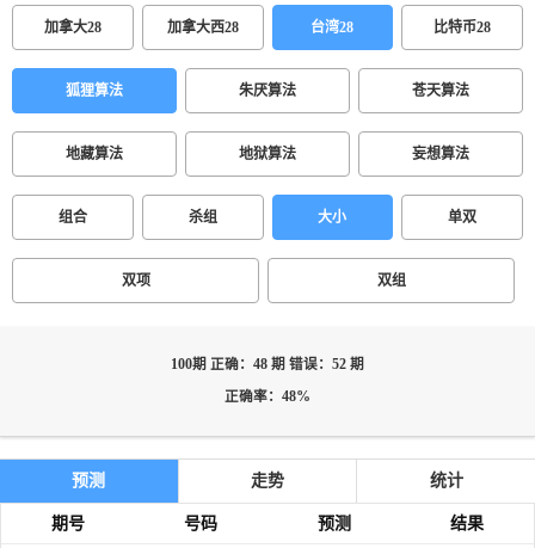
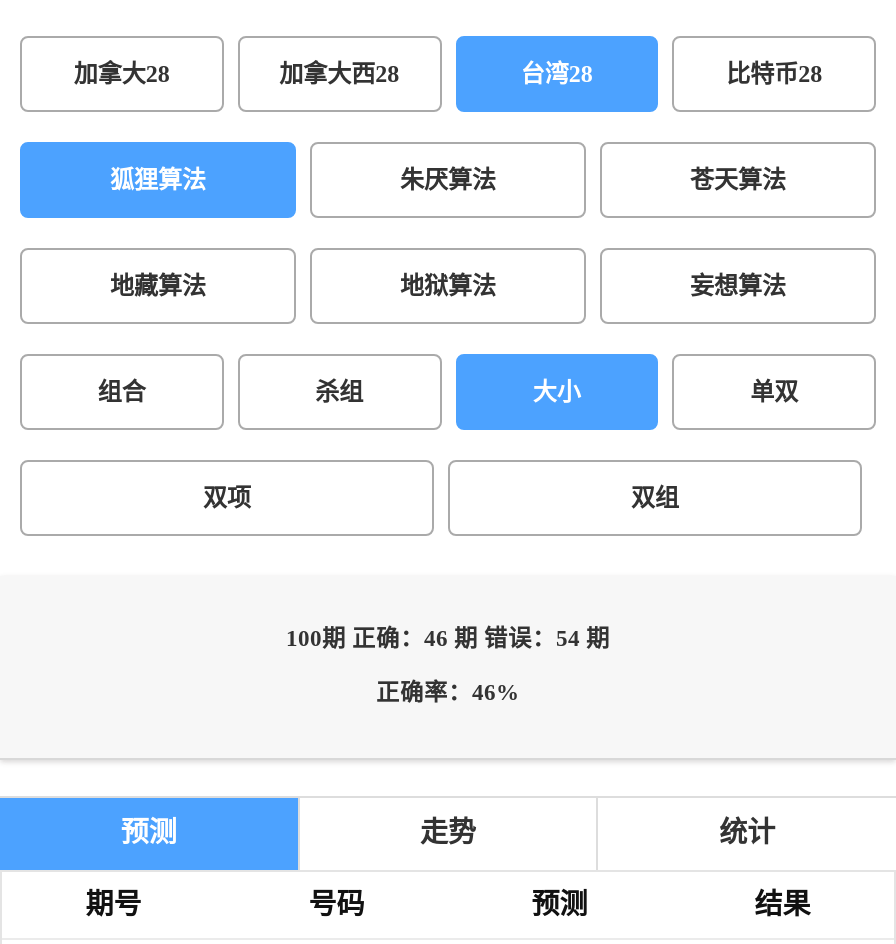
- 100期 正确：48 期 错误：52 期
+ 100期 正确：46 期 错误：54 期

- 正确率：48%
+ 正确率：46%
